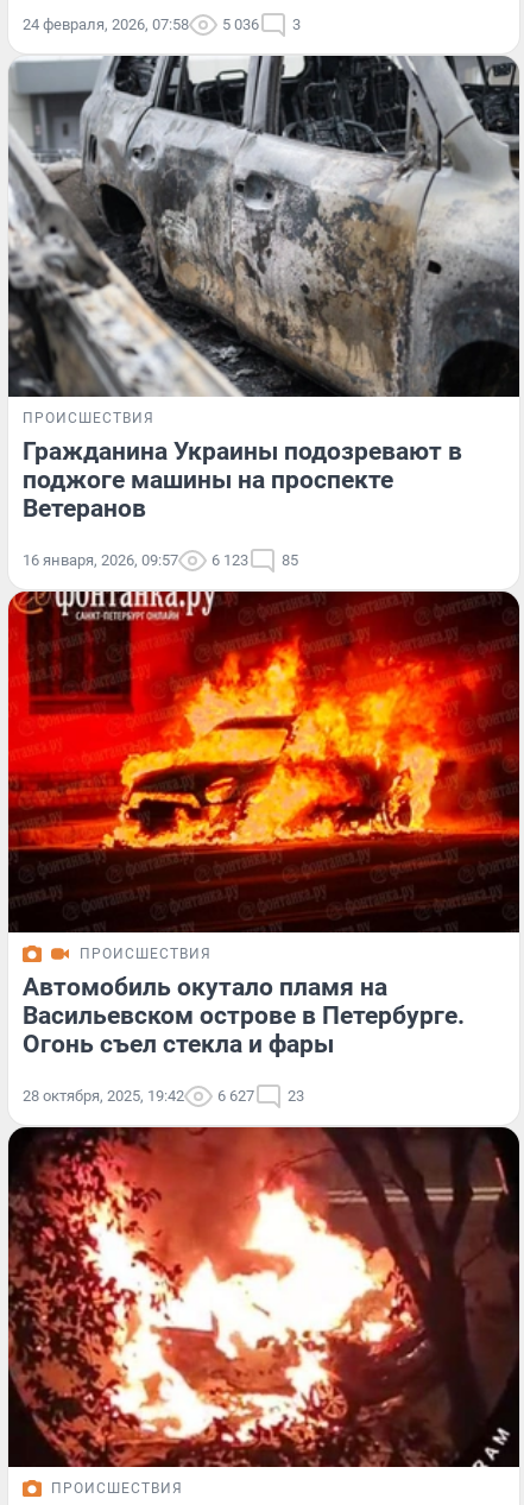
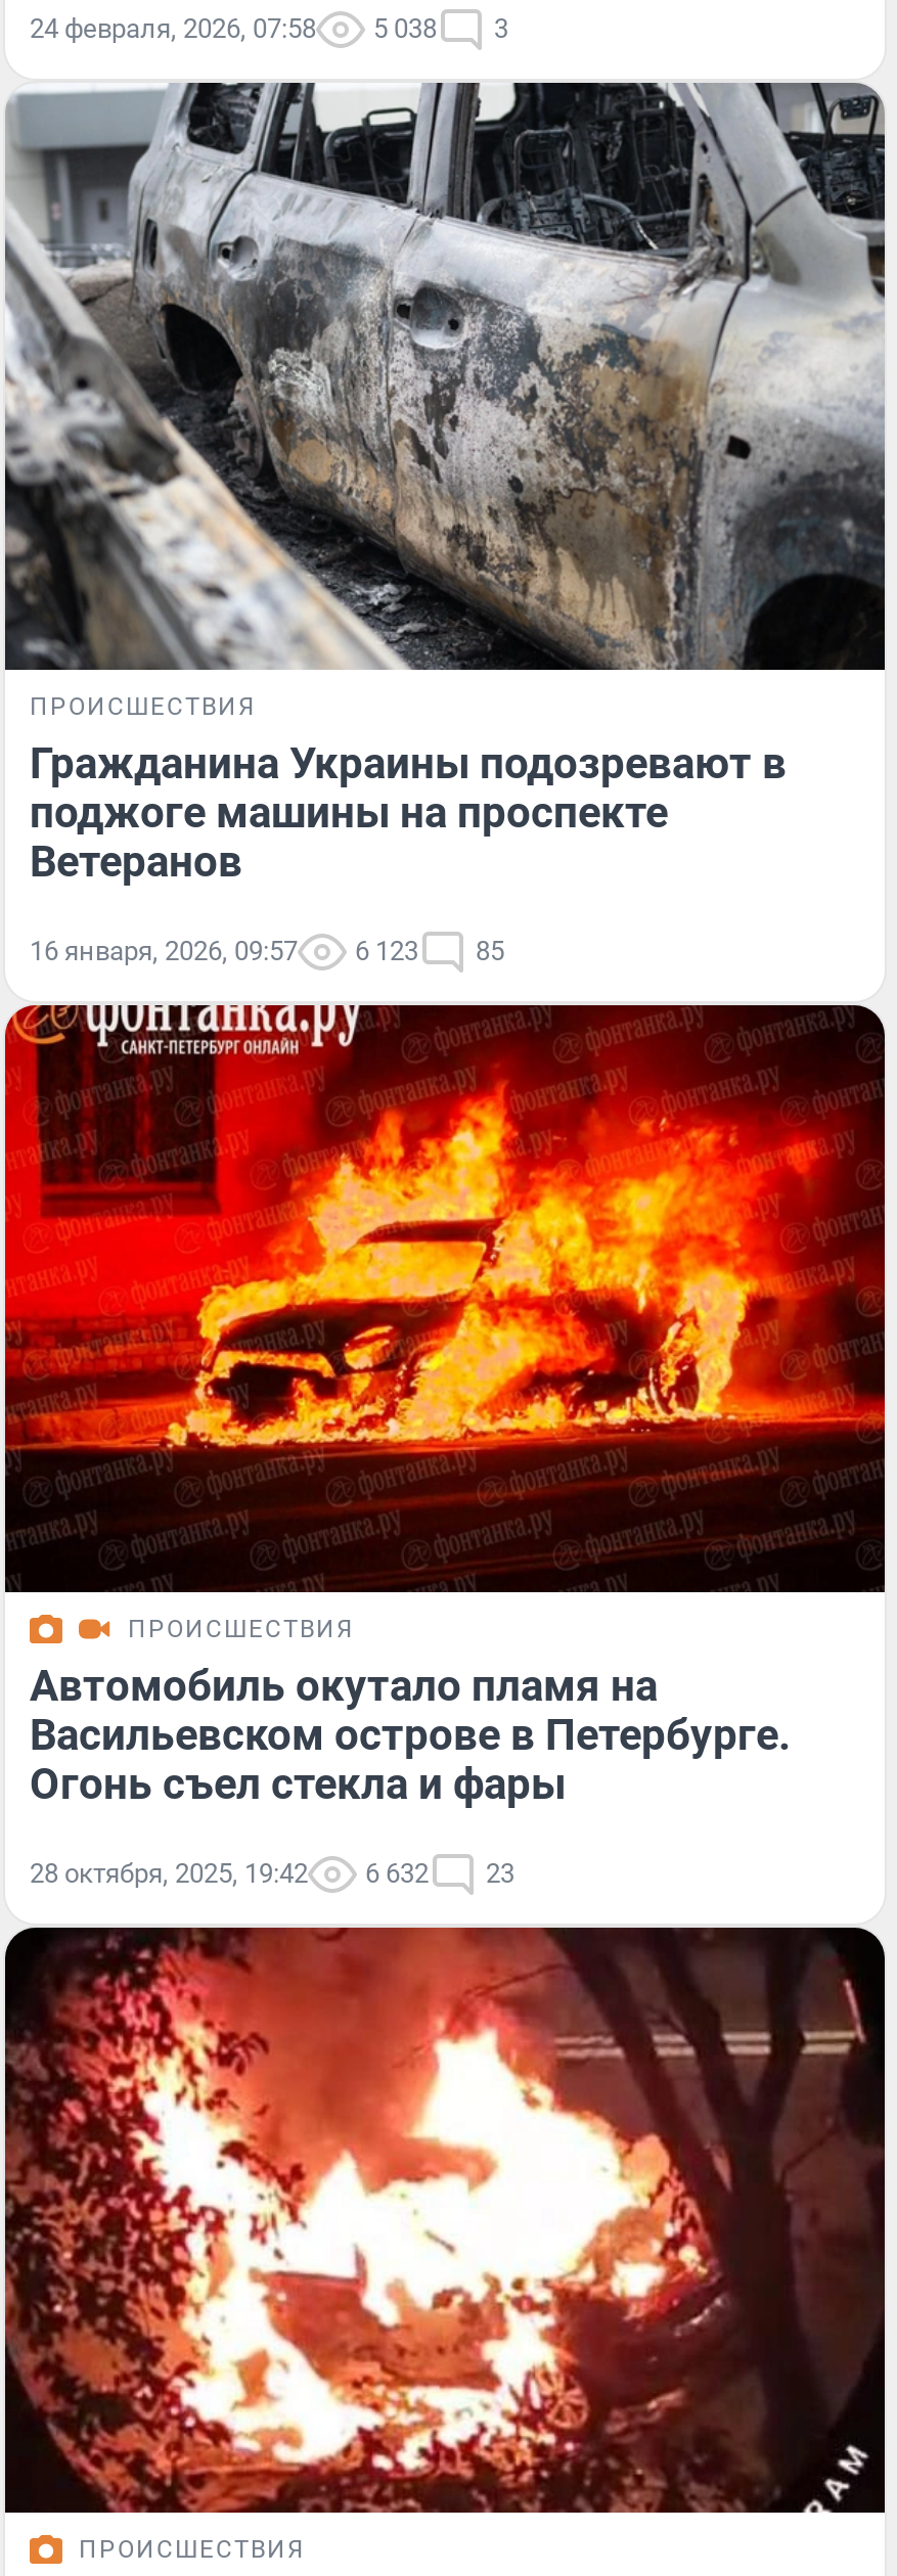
- 24 февраля, 2026, 07:58 5 036 3
+ 24 февраля, 2026, 07:58 5 038 3

- 28 октября, 2025, 19:42 6 627 23
+ 28 октября, 2025, 19:42 6 632 23
